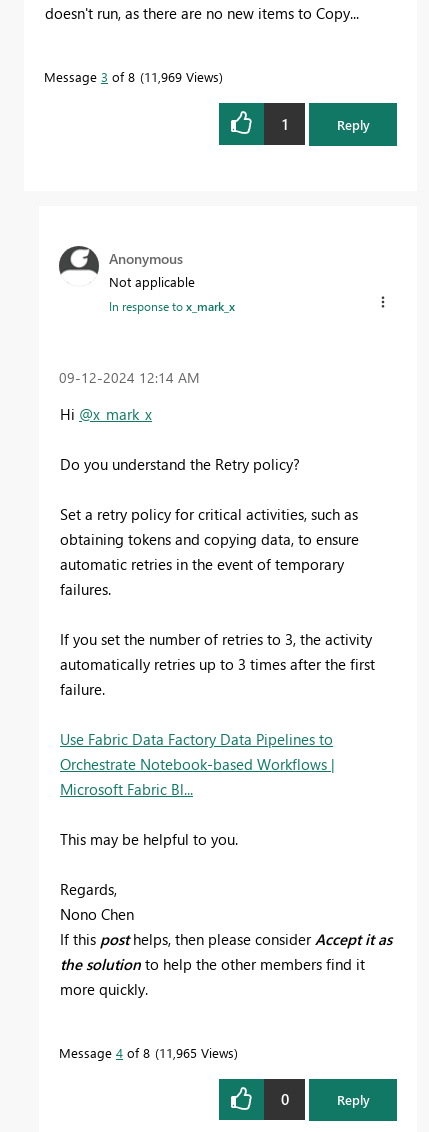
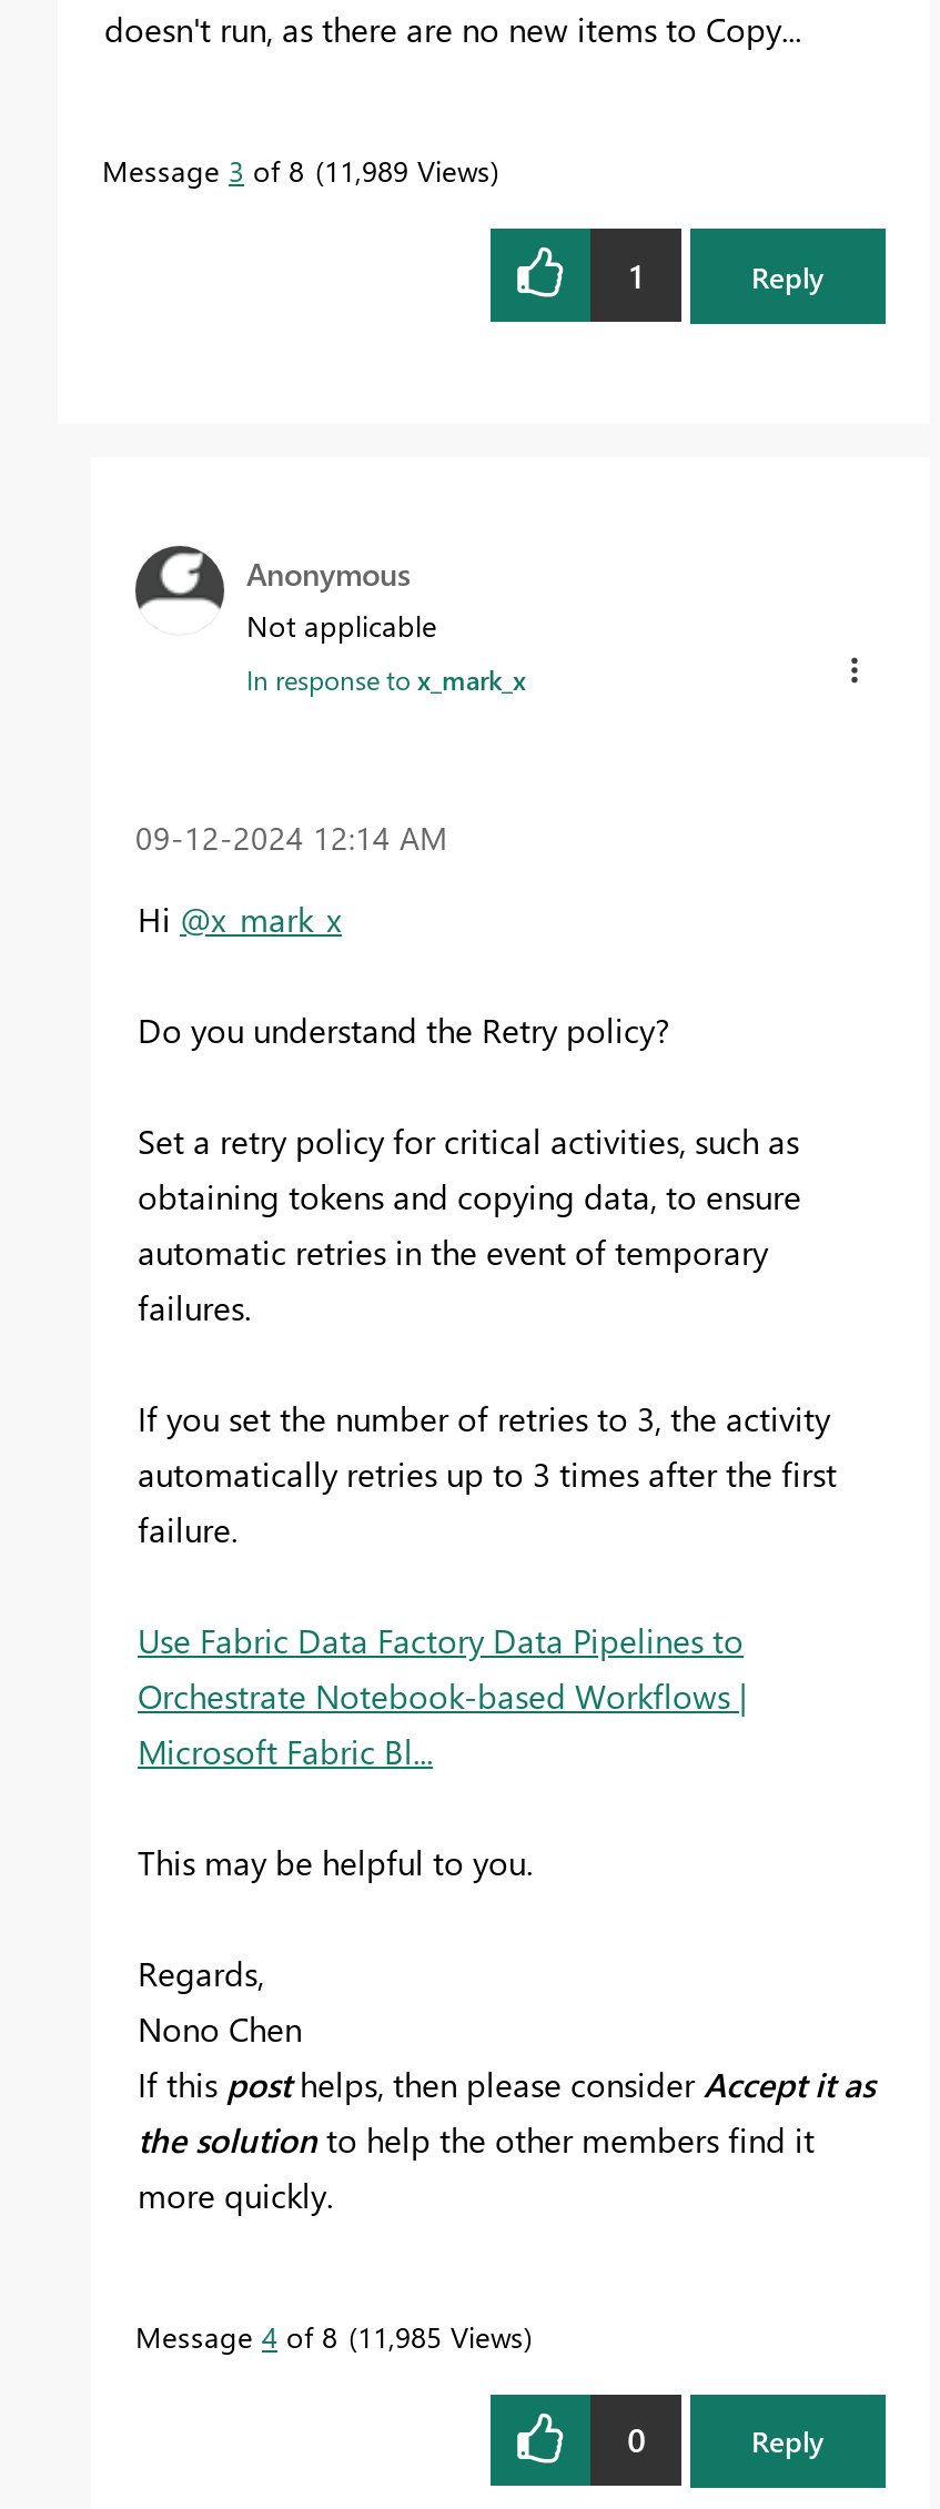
- Message 3 of 8 11,969 Views
+ Message 3 of 8 11,989 Views

- Message 4 of 8 11,965 Views
+ Message 4 of 8 11,985 Views
